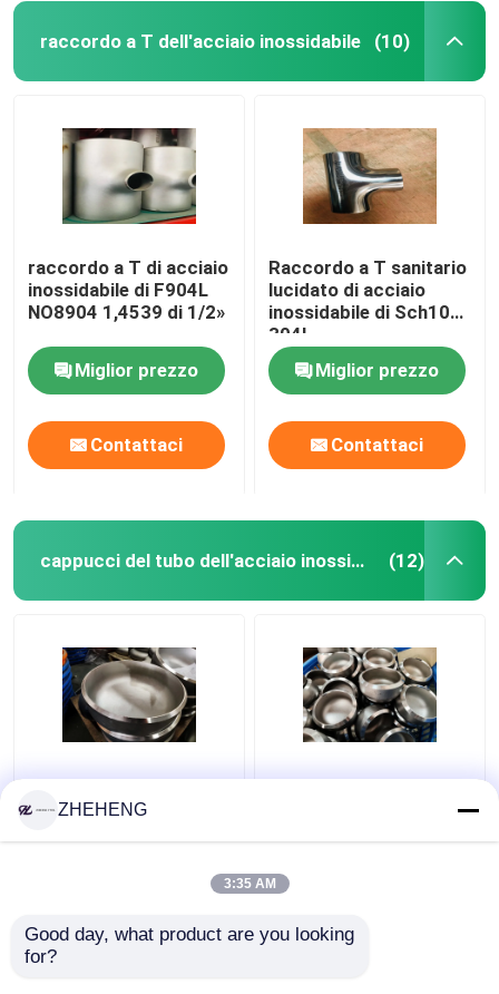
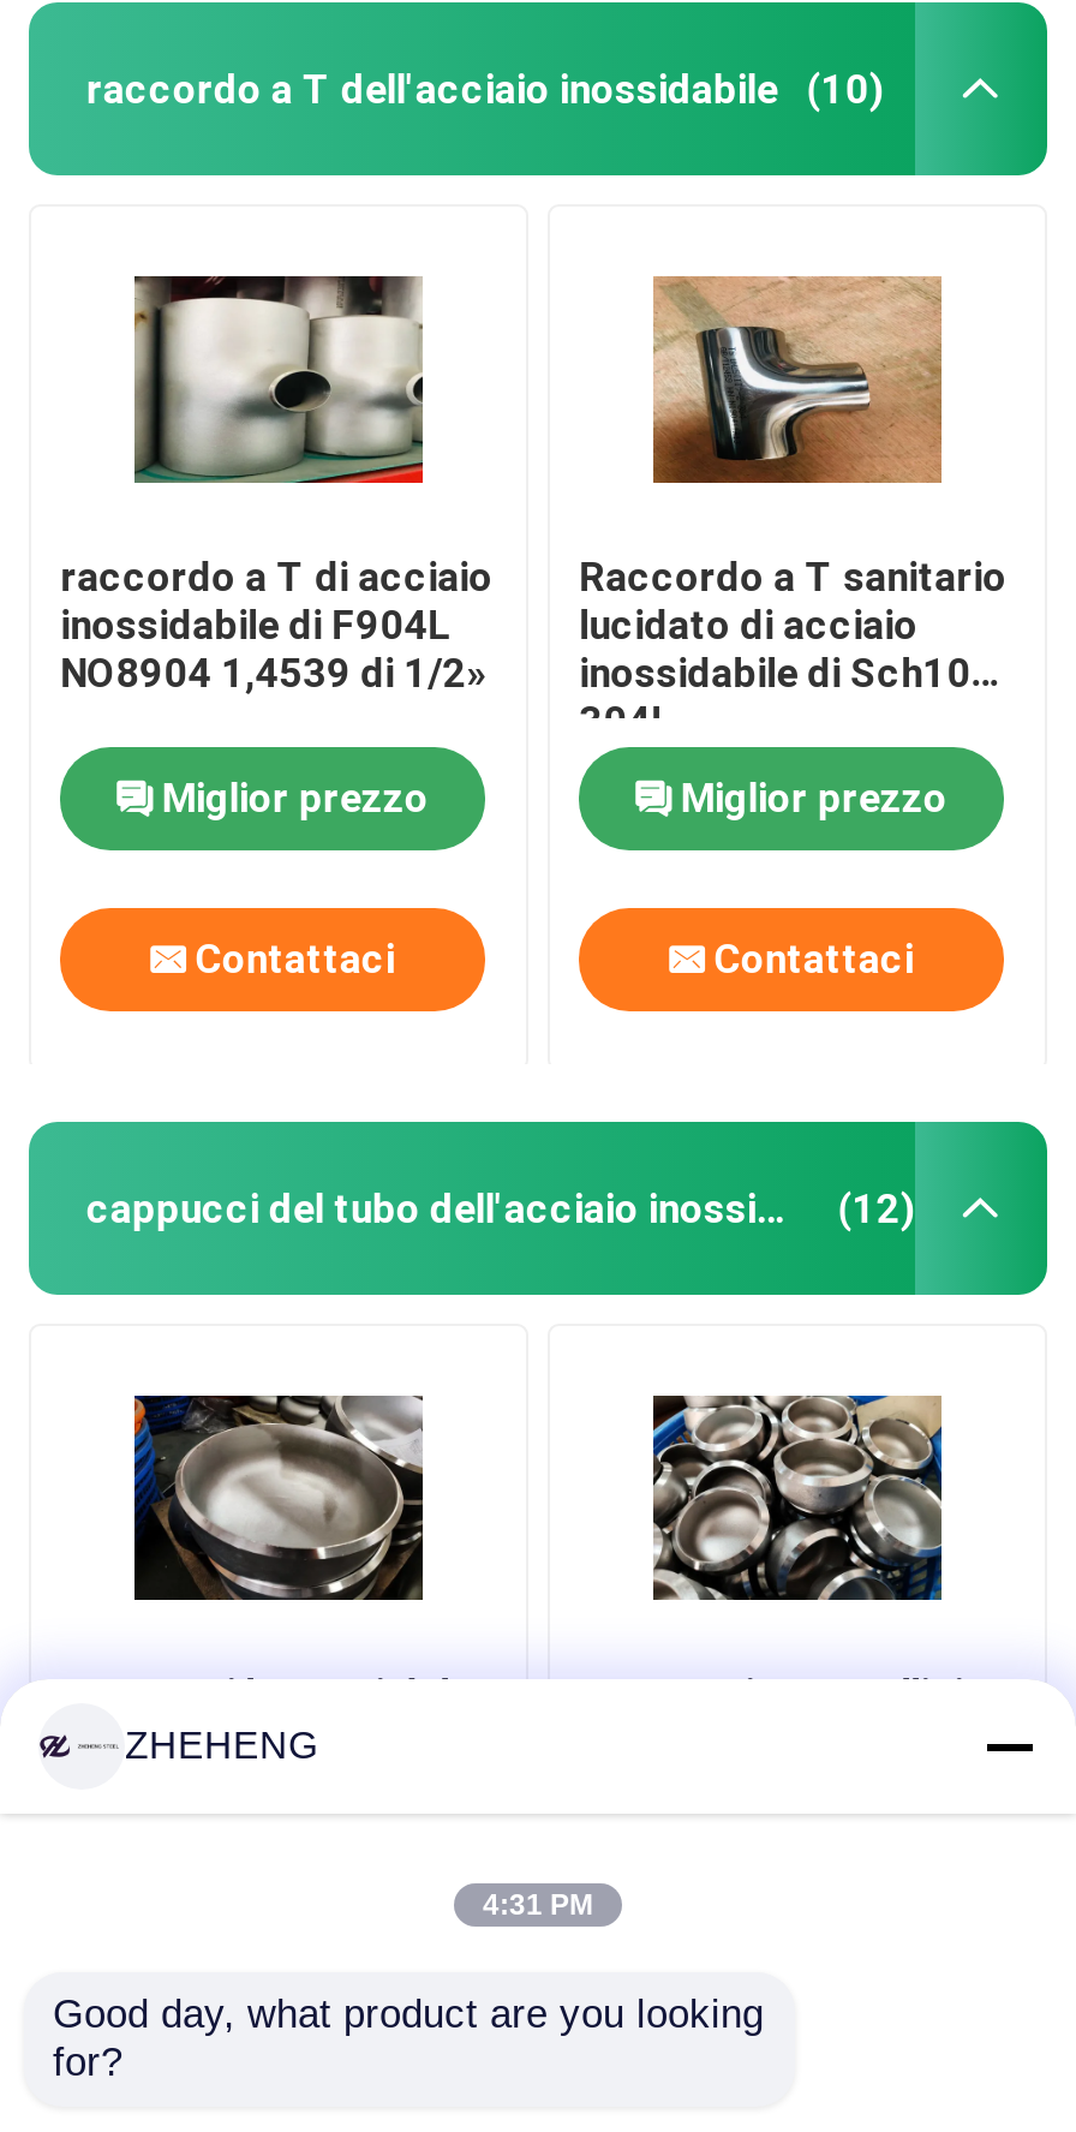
- 3:35 AM
+ 4:31 PM
